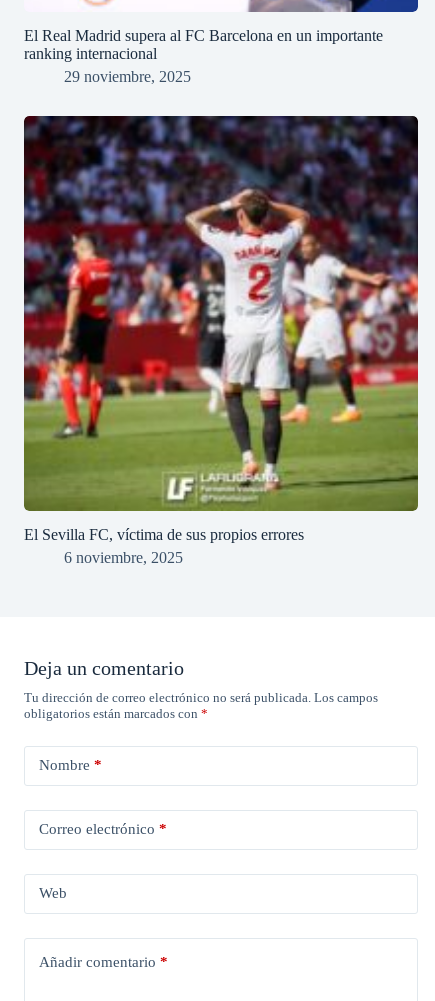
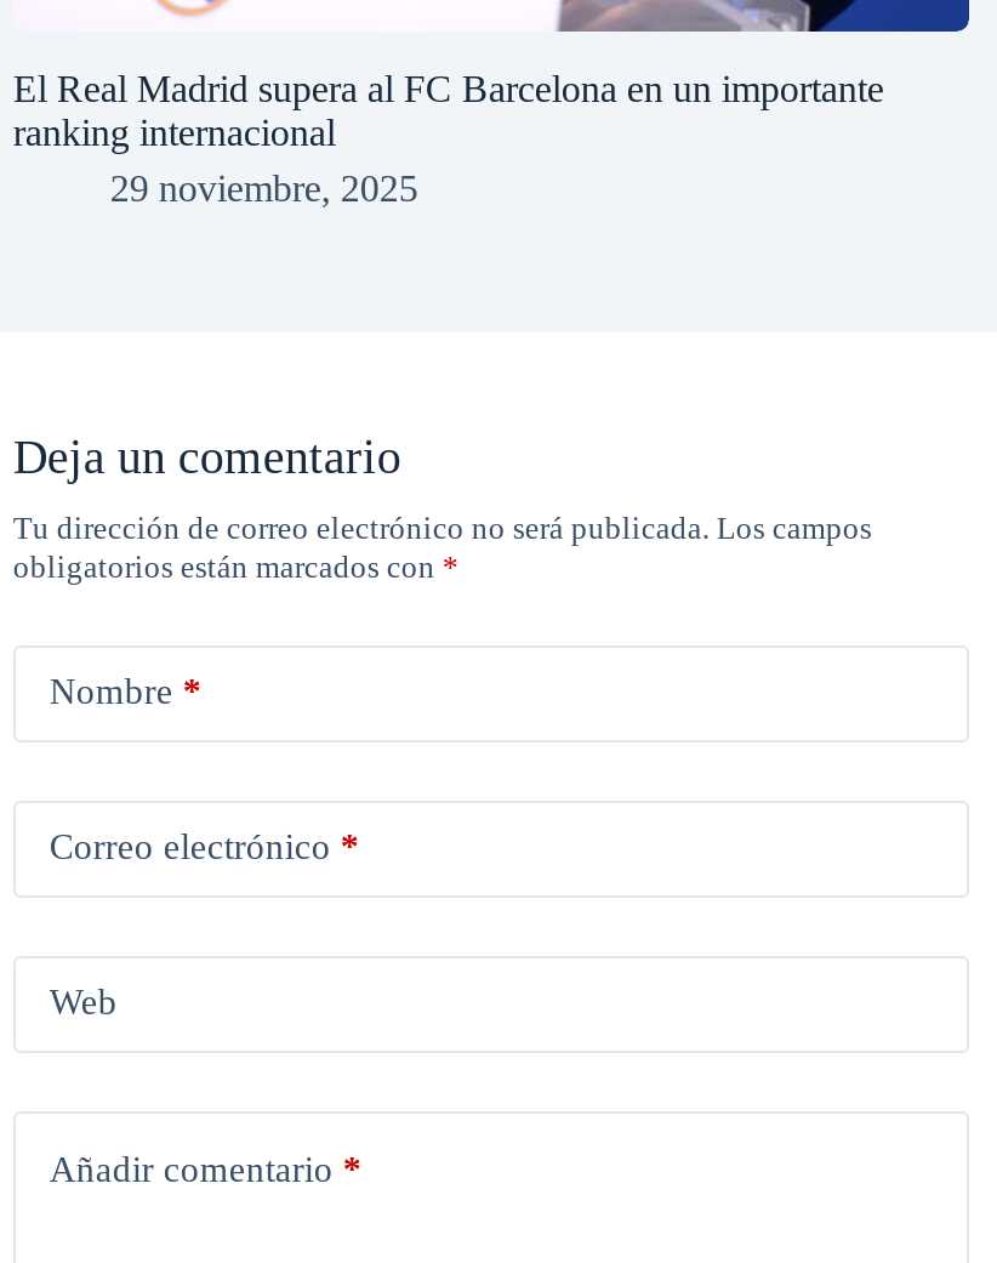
- [image]
- El Sevilla FC, víctima de sus propios errores
- 6 noviembre, 2025
